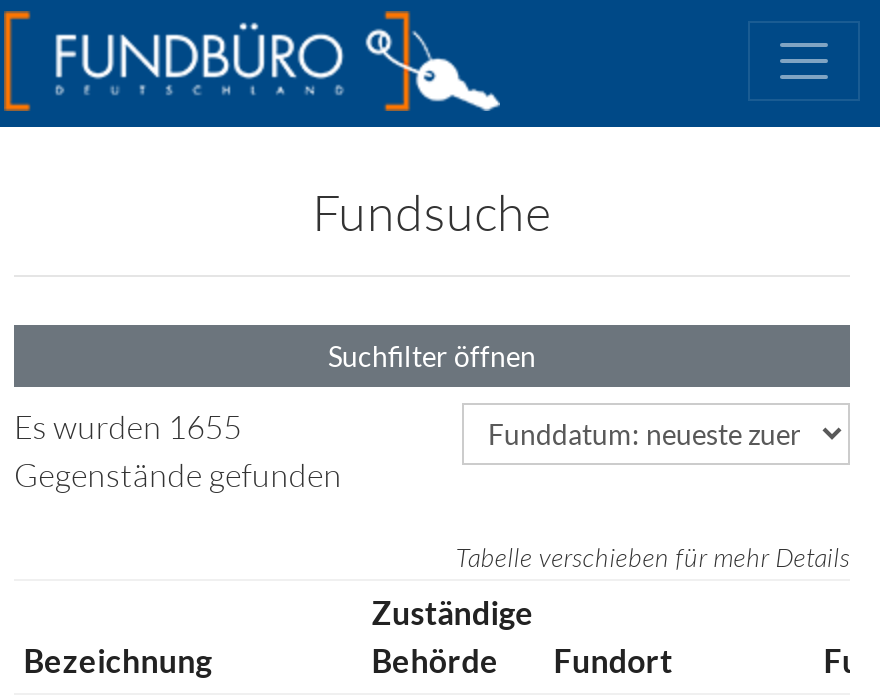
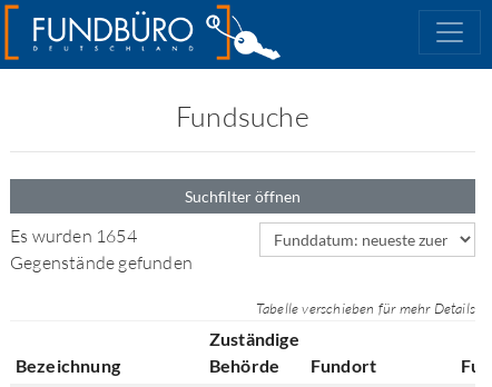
- Es wurden 1655
+ Es wurden 1654
